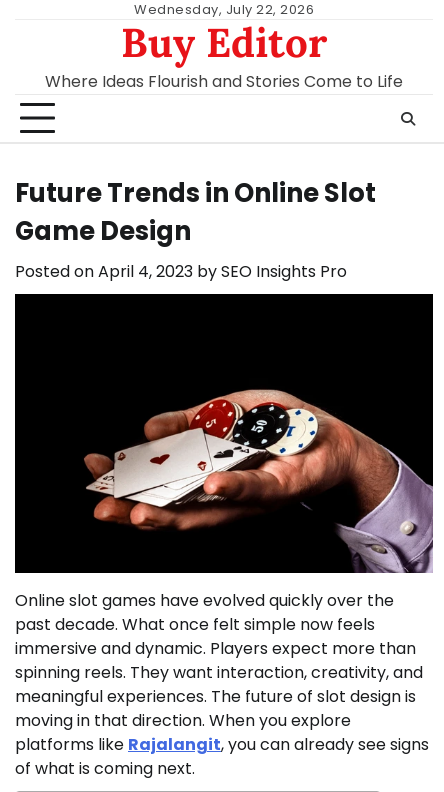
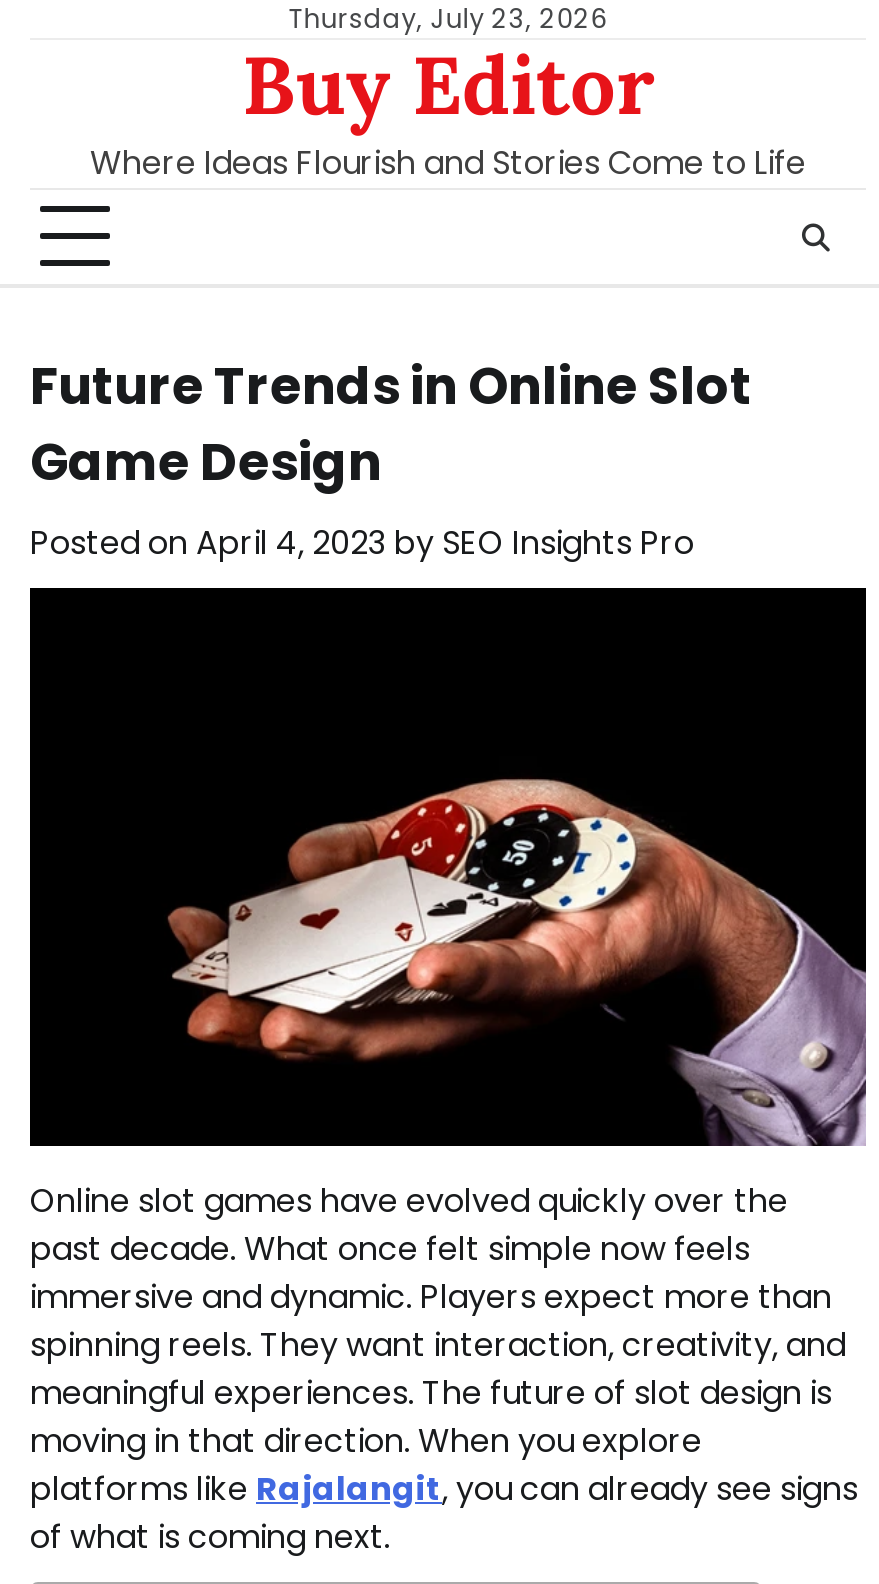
- Wednesday, July 22, 2026
+ Thursday, July 23, 2026
